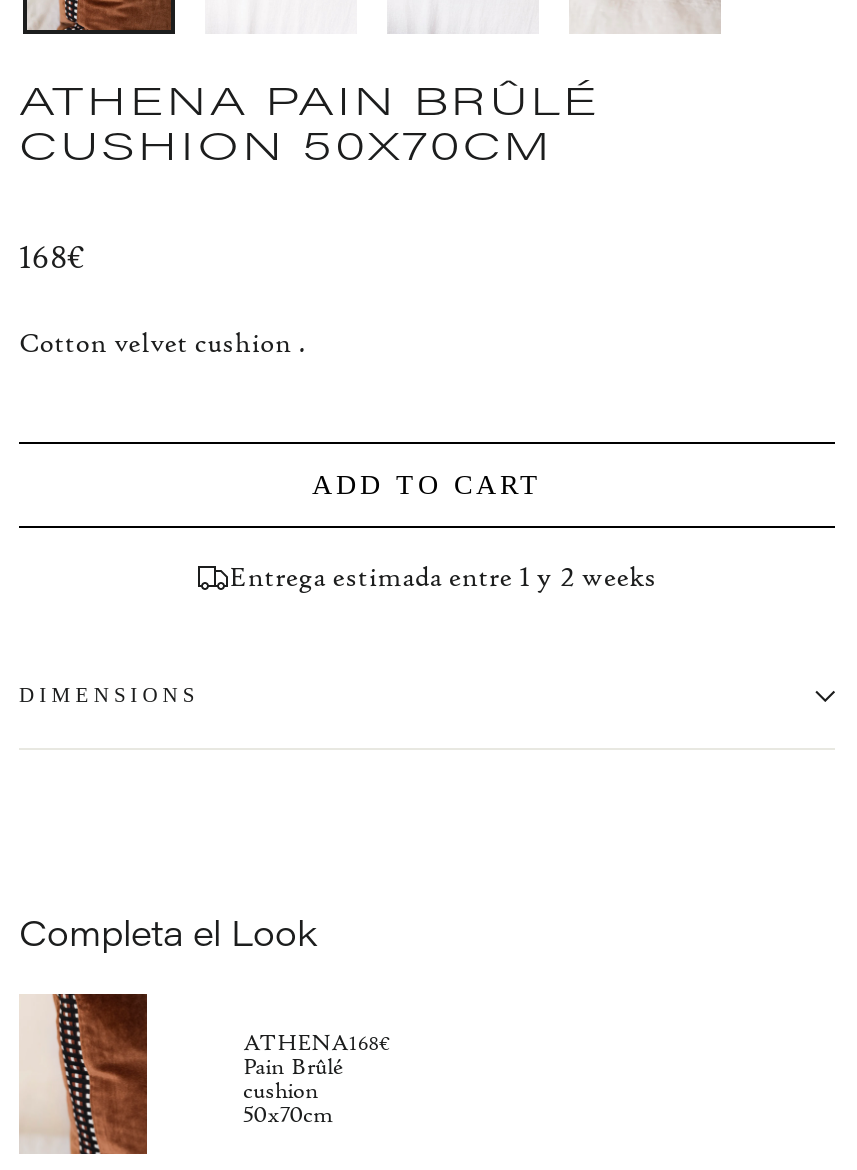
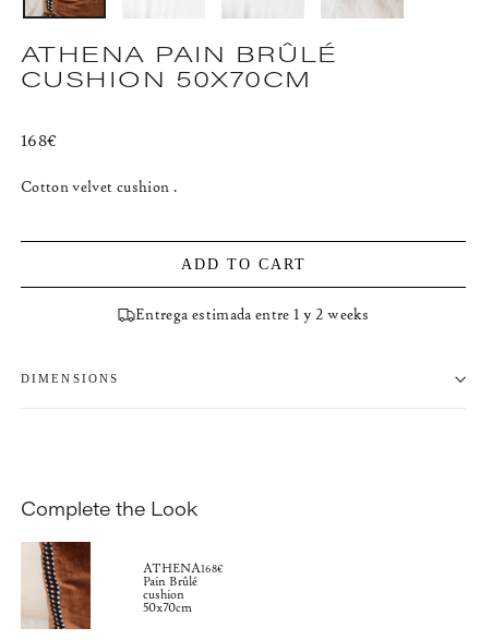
- Completa el Look
+ Complete the Look
